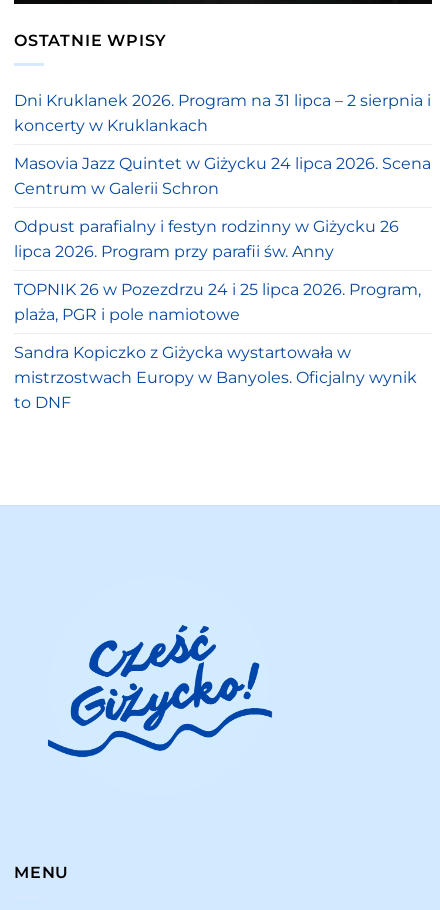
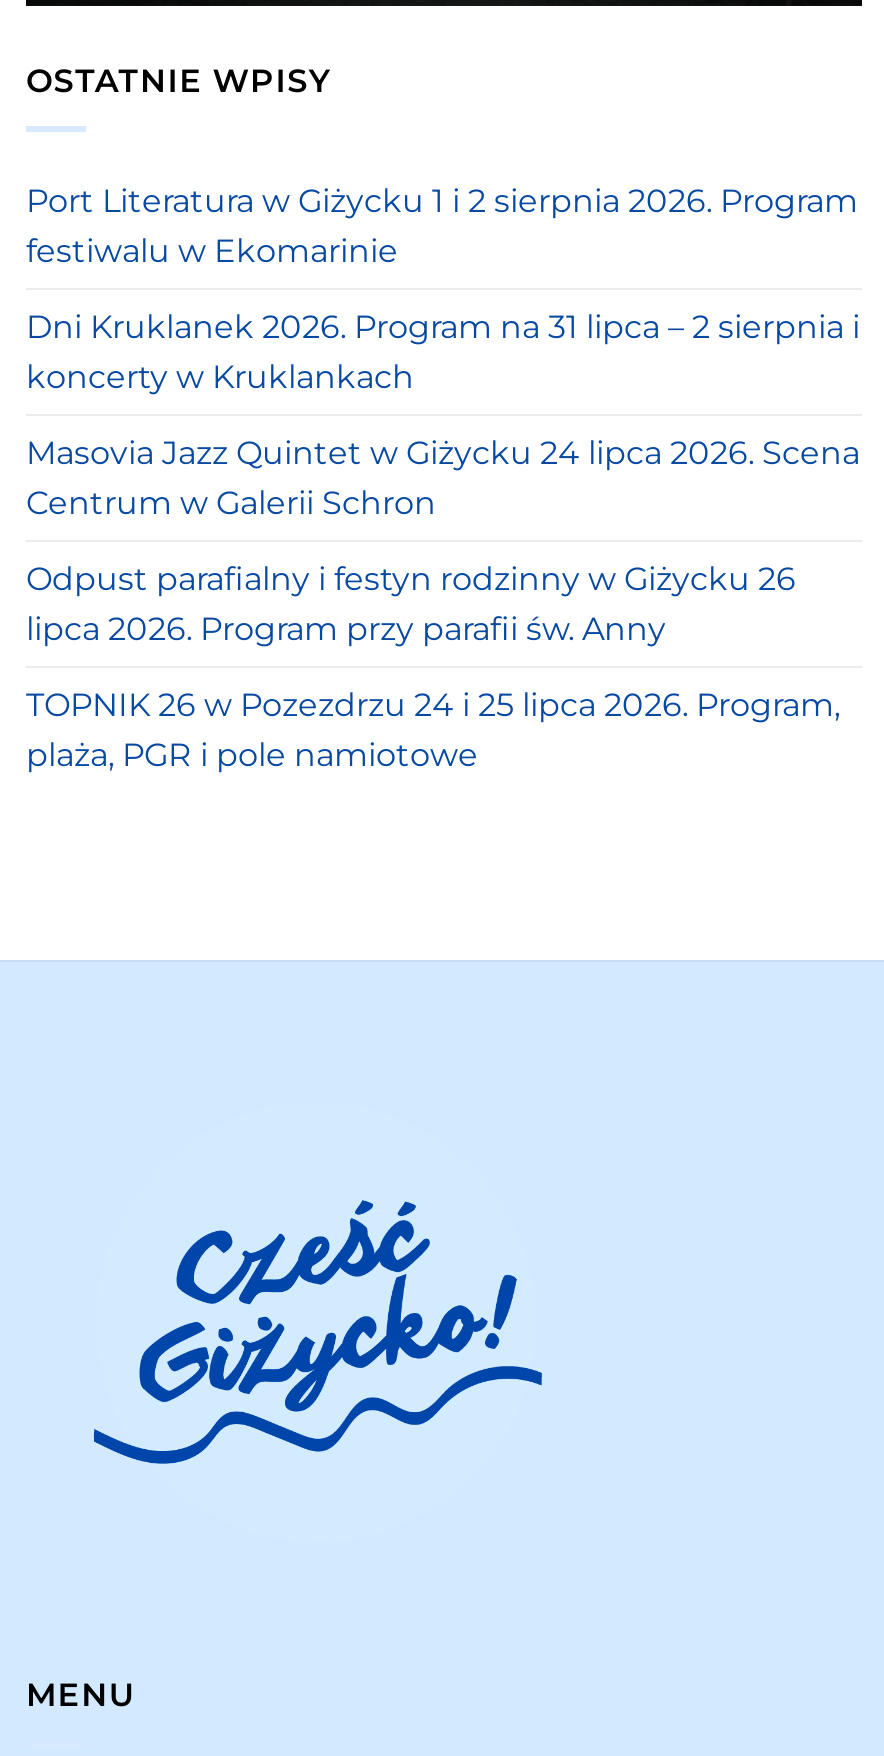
+ Port Literatura w Giżycku 1 i 2 sierpnia 2026. Program
+ festiwalu w Ekomarinie

moved down: Dni Kruklanek 2026. Program na 31 lipca – 2 sierpnia i | koncerty w Kruklankach | Masovia Jazz Quintet w Giżycku 24 lipca 2026. Scena | Centrum w Galerii Schron | Odpust parafialny i festyn rodzinny w Giżycku 26 | lipca 2026. Program przy parafii św. Anny | TOPNIK 26 w Pozezdrzu 24 i 25 lipca 2026. Program, | plaża, PGR i pole namiotowe

- Sandra Kopiczko z Giżycka wystartowała w
- mistrzostwach Europy w Banyoles. Oficjalny wynik
- to DNF
